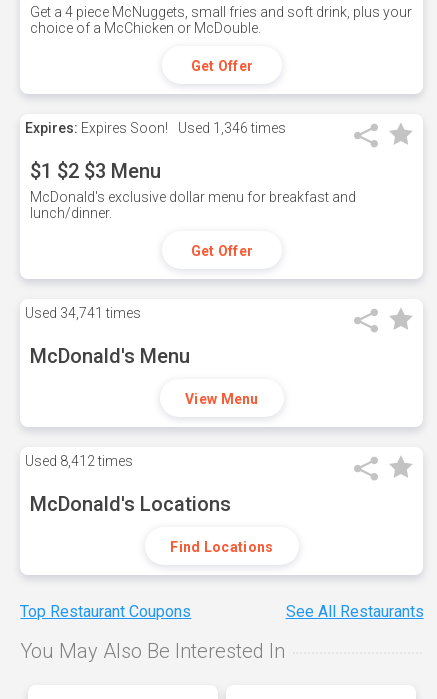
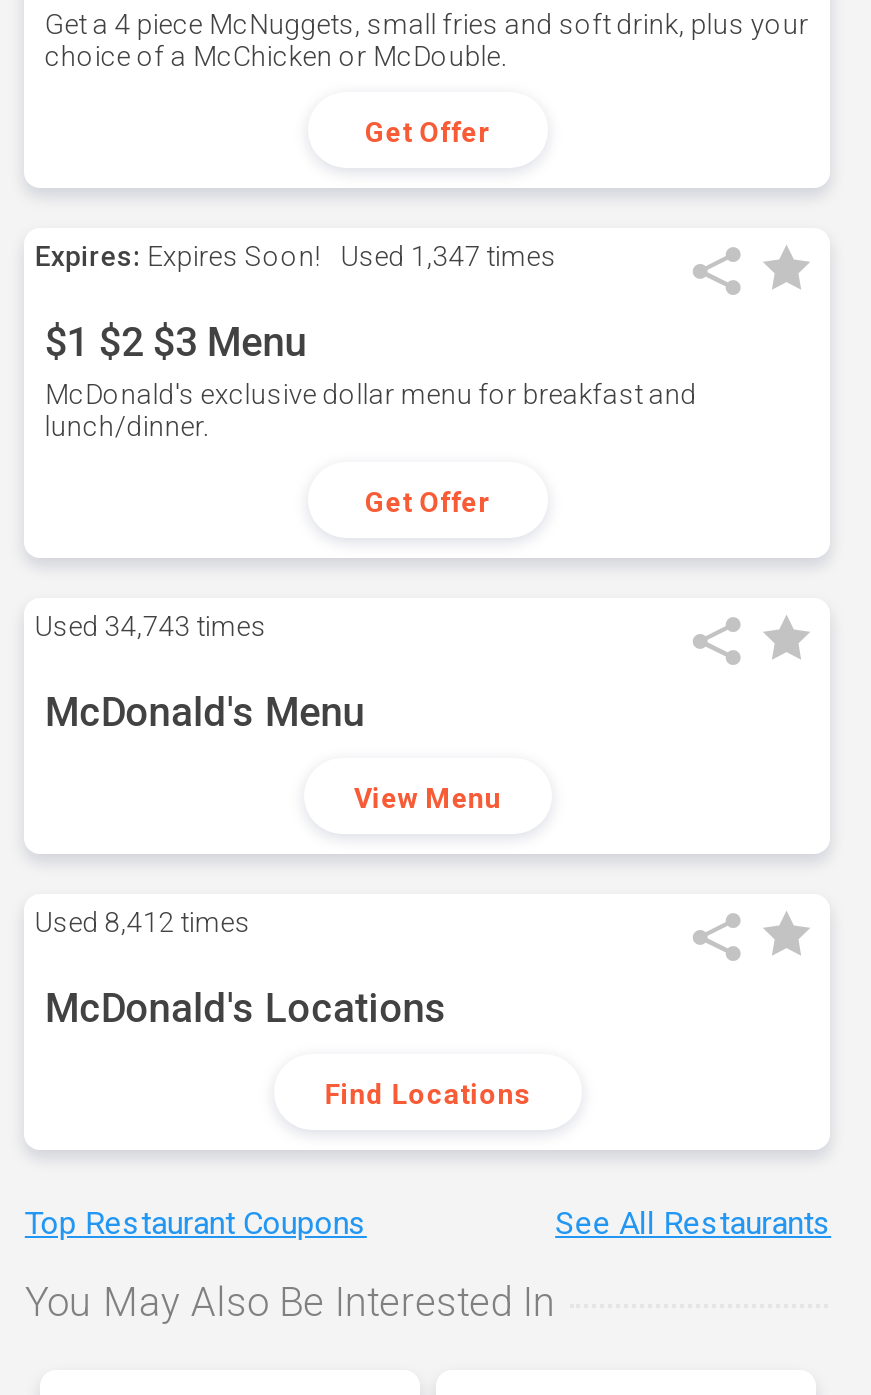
- Expires: Expires Soon! Used 1,346 times
+ Expires: Expires Soon! Used 1,347 times

- Used 34,741 times
+ Used 34,743 times
